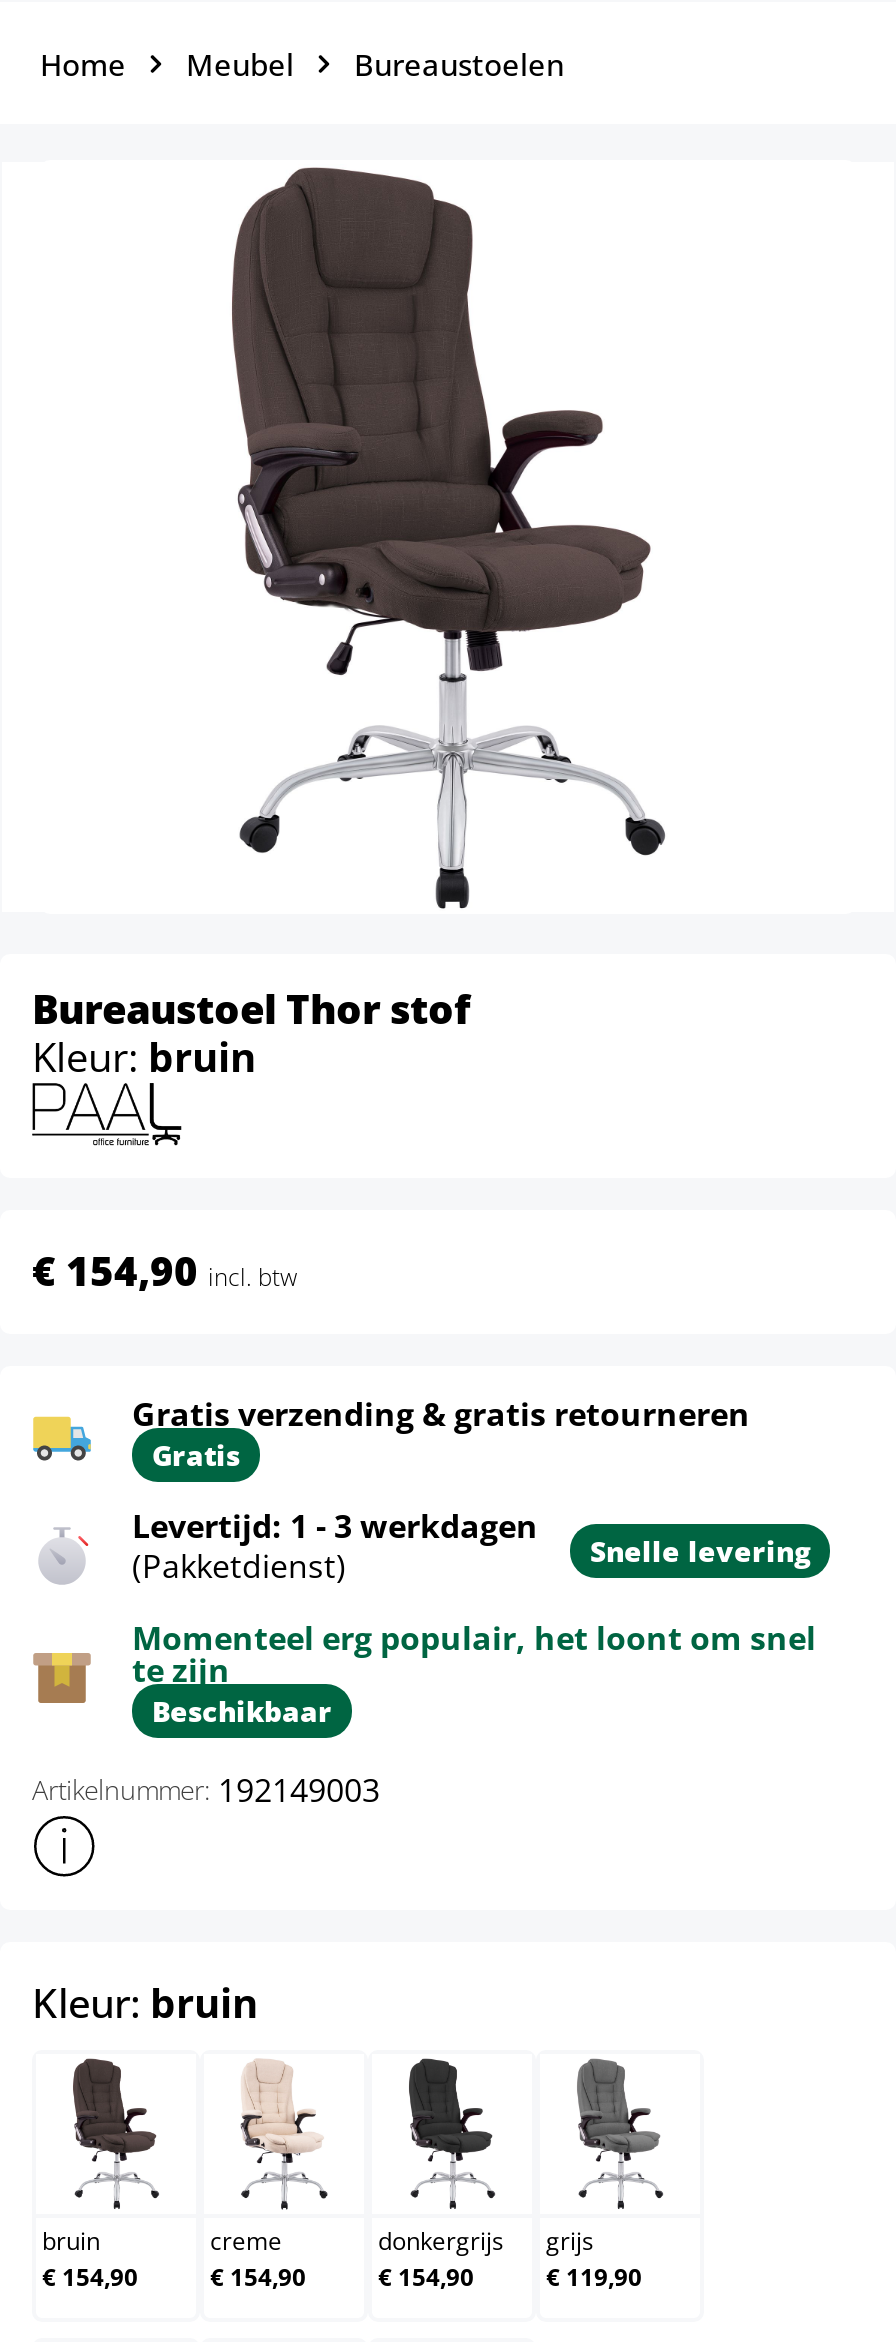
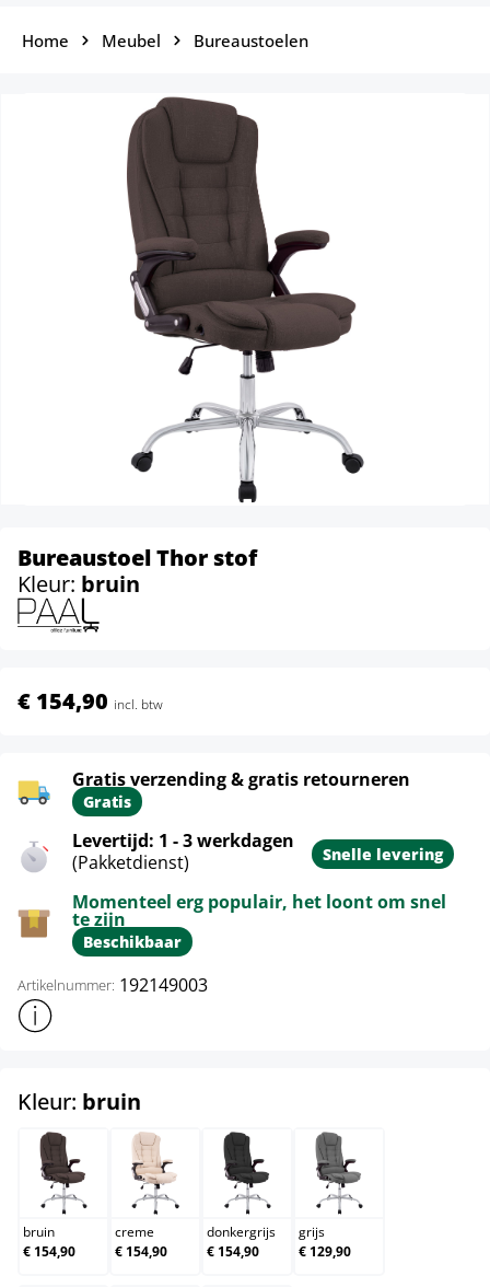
- € 119,90
+ € 129,90
